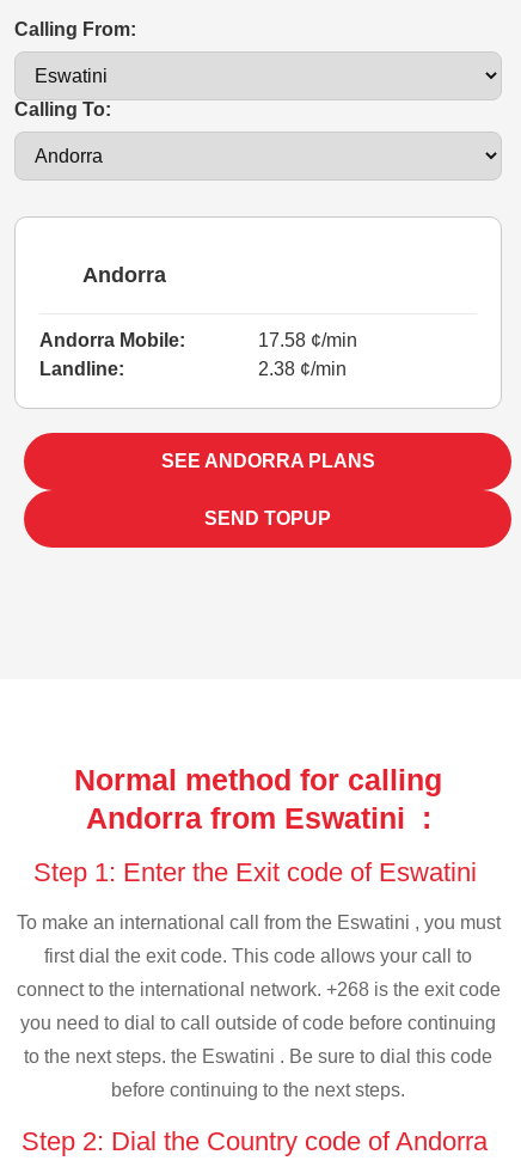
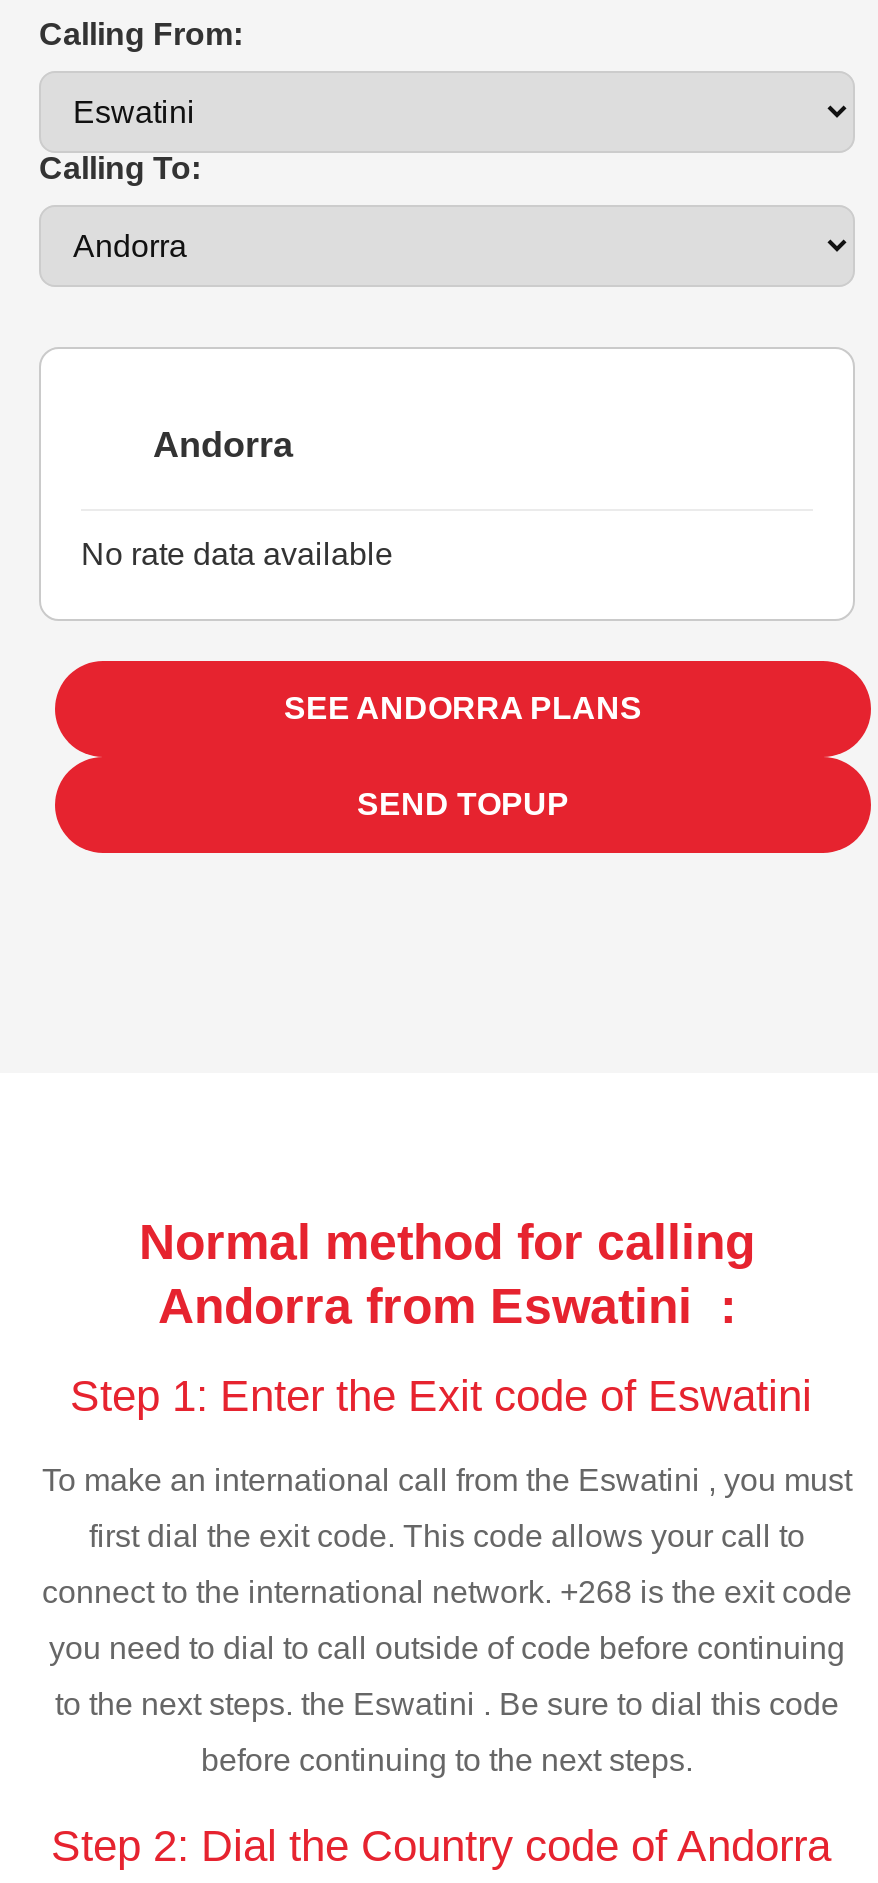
- Andorra Mobile:
- 17.58 ¢/min
- Landline:
- 2.38 ¢/min
+ No rate data available
